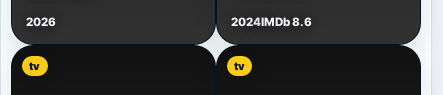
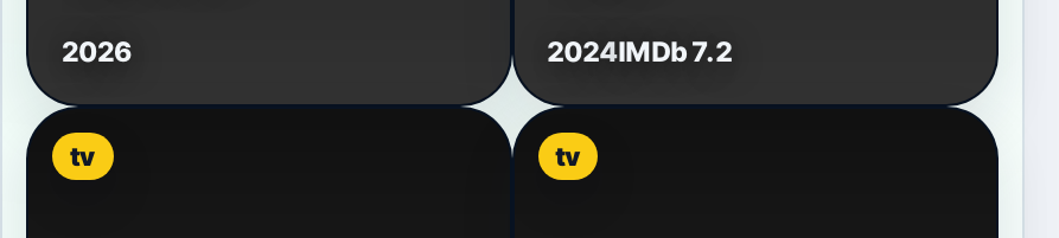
- 2024IMDb 8.6
+ 2024IMDb 7.2
